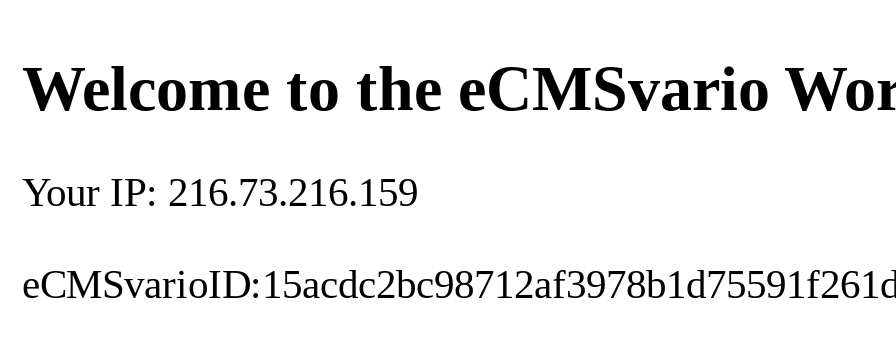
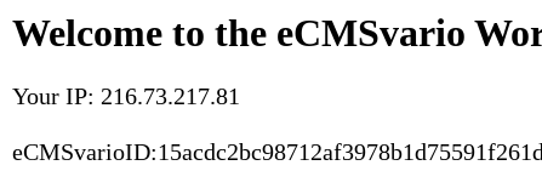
- Your IP: 216.73.216.159
+ Your IP: 216.73.217.81
